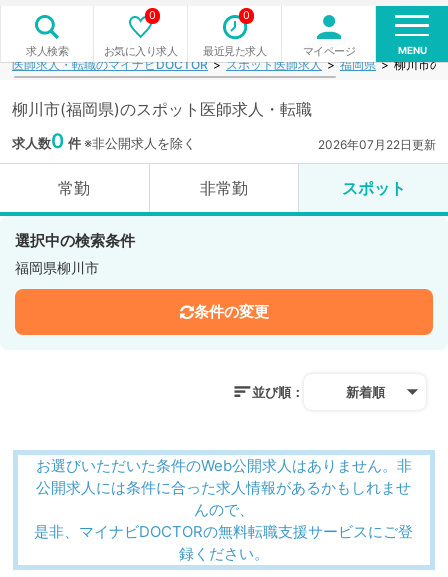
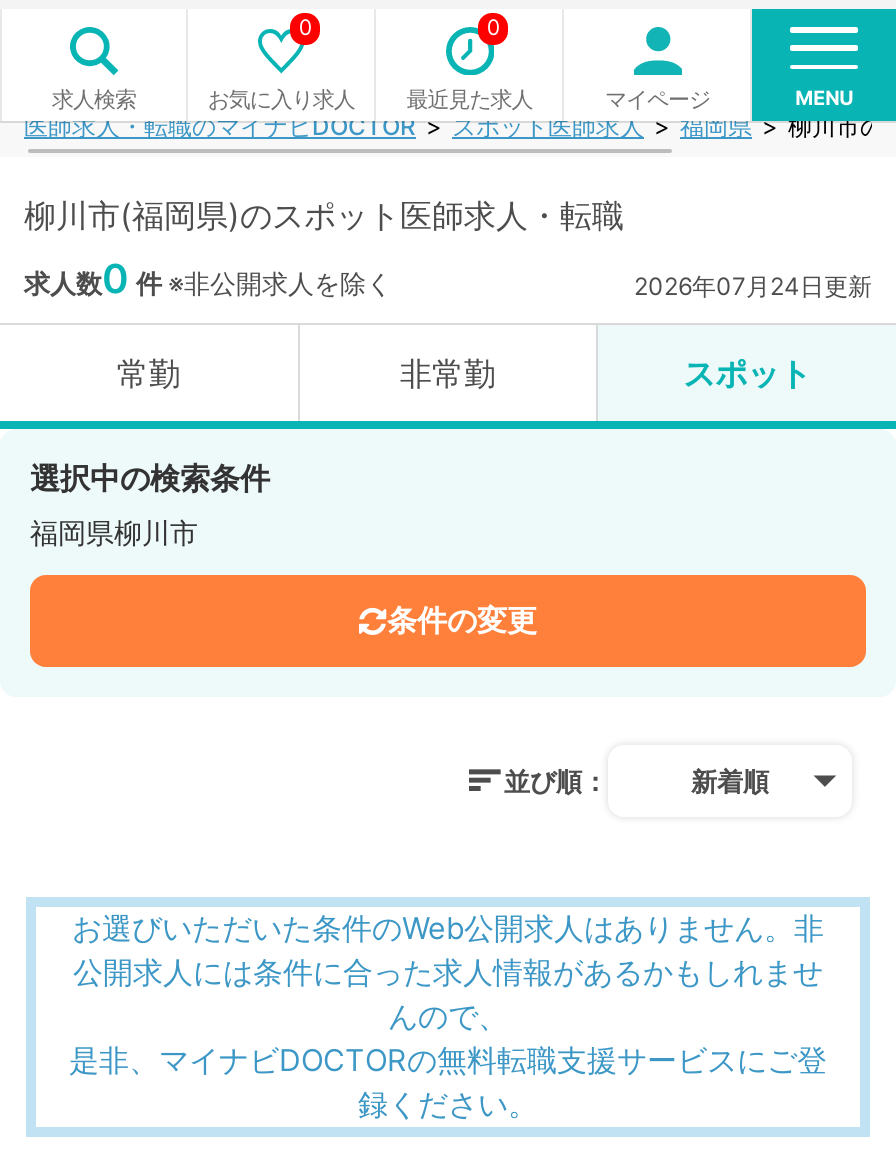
- 2026年07月22日更新
+ 2026年07月24日更新
